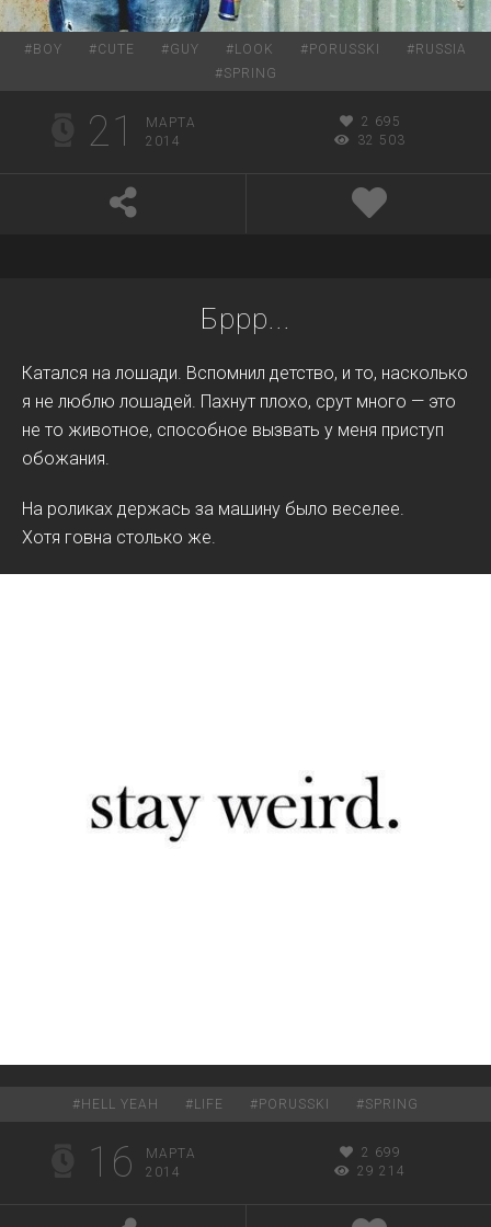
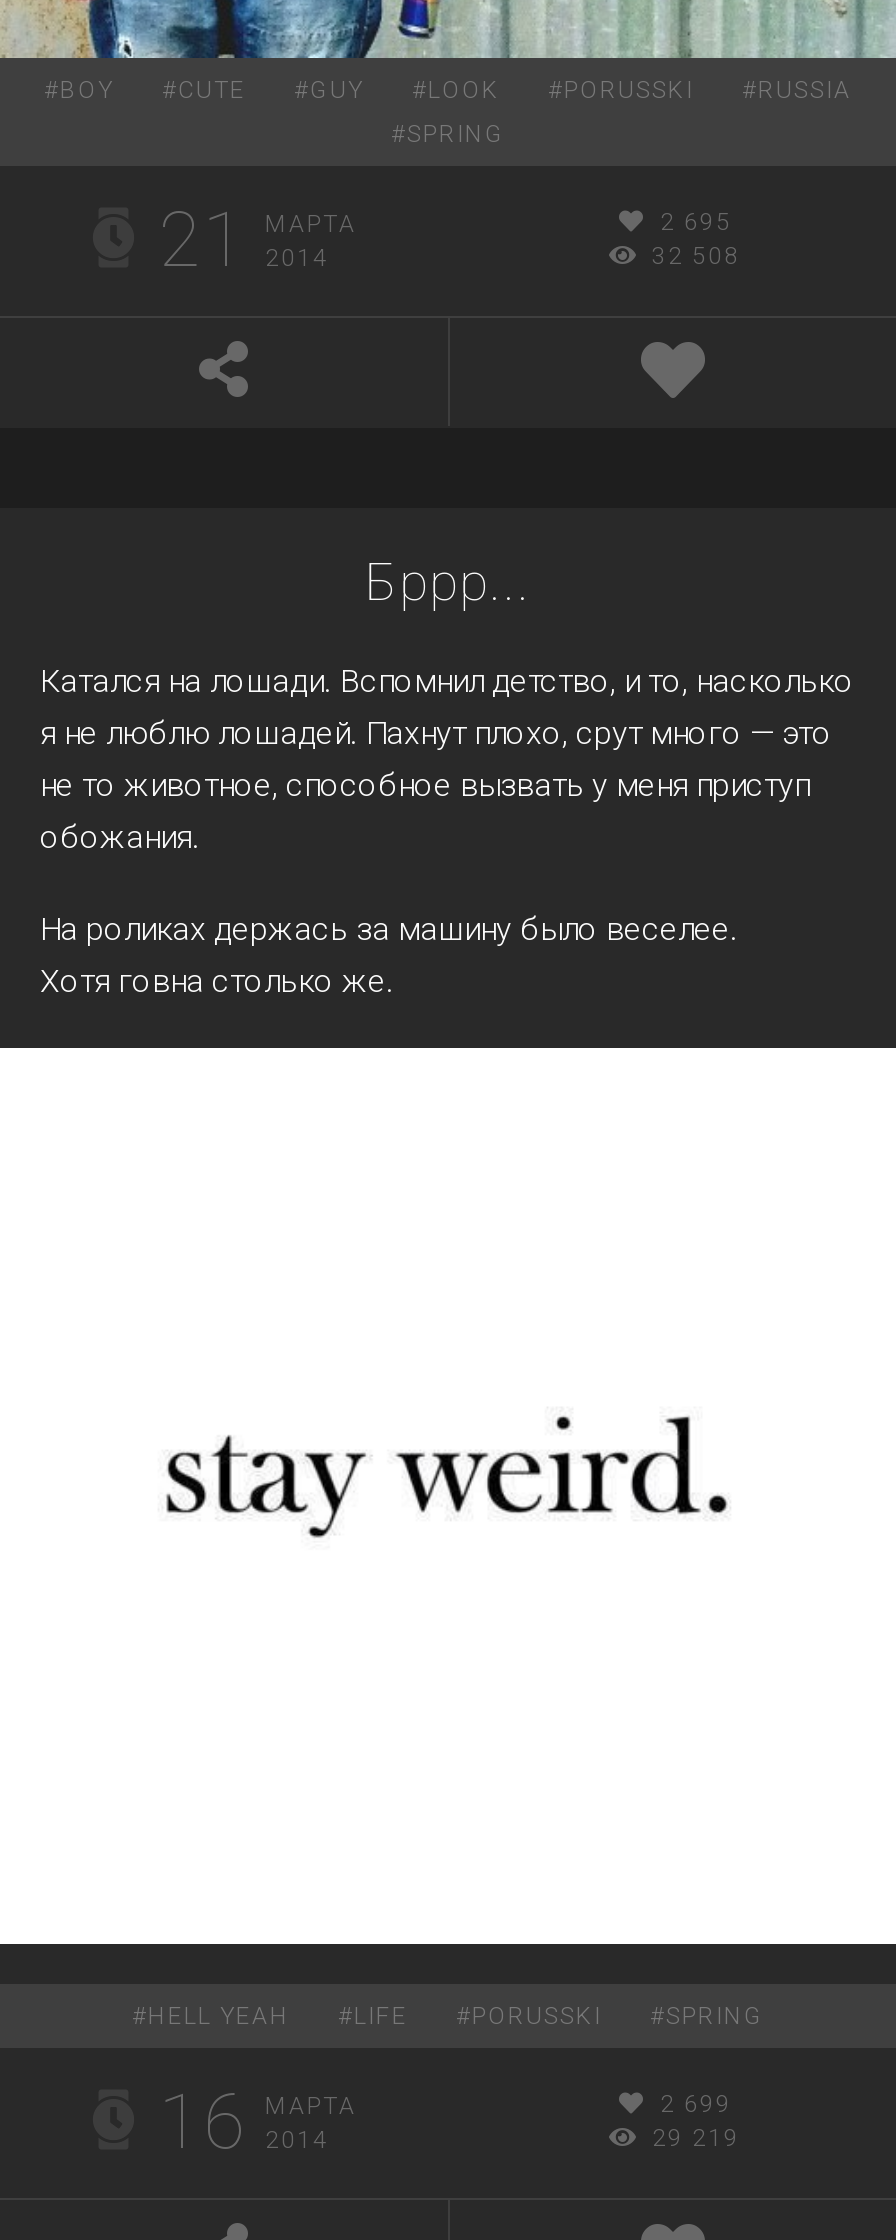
- 32 503
+ 32 508

- 29 214
+ 29 219
